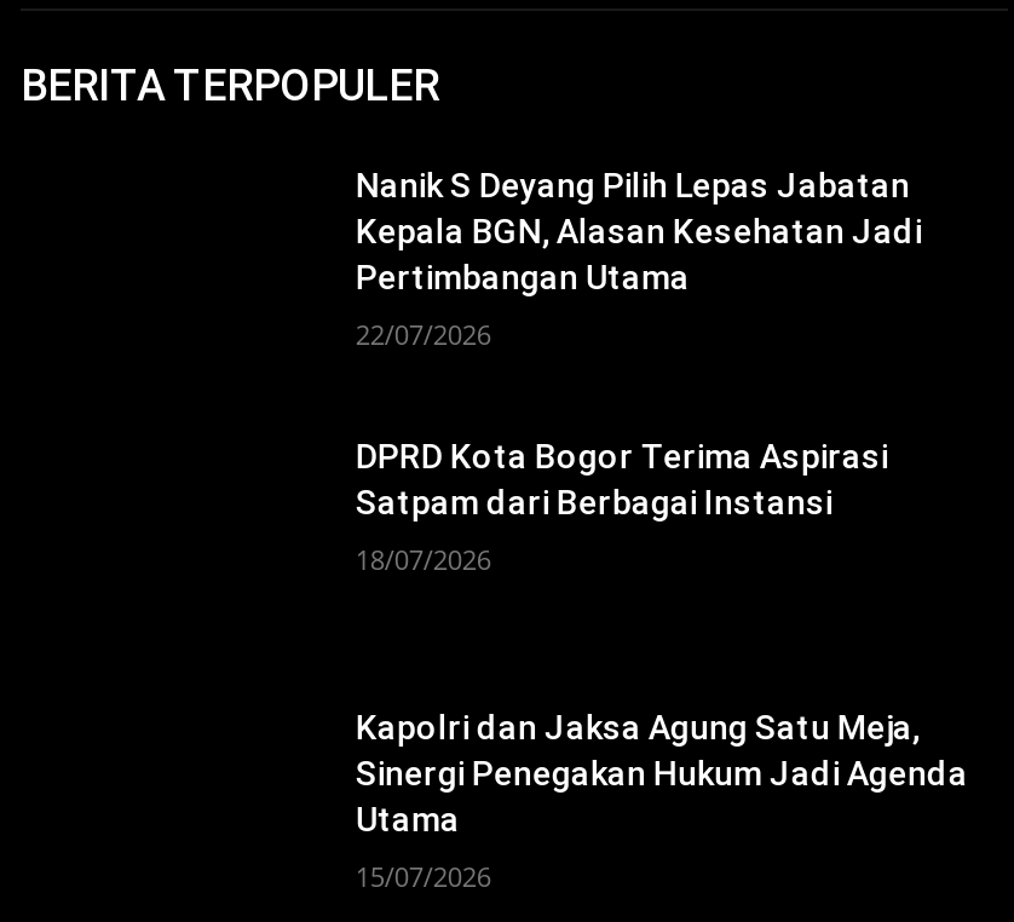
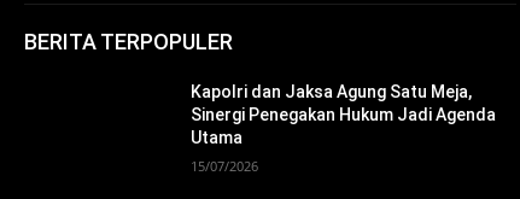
- Nanik S Deyang Pilih Lepas Jabatan
- Kepala BGN, Alasan Kesehatan Jadi
- Pertimbangan Utama
- 22/07/2026
- DPRD Kota Bogor Terima Aspirasi
- Satpam dari Berbagai Instansi
- 18/07/2026
